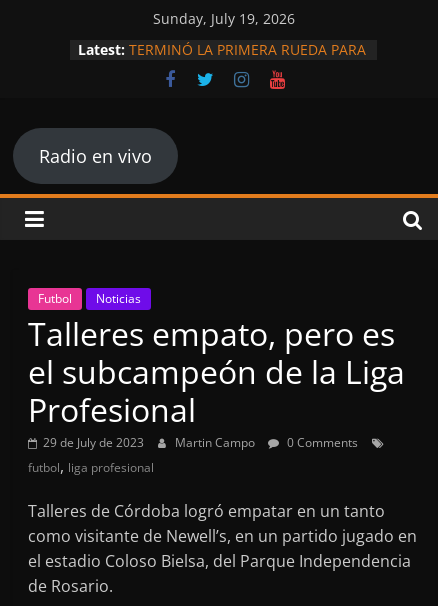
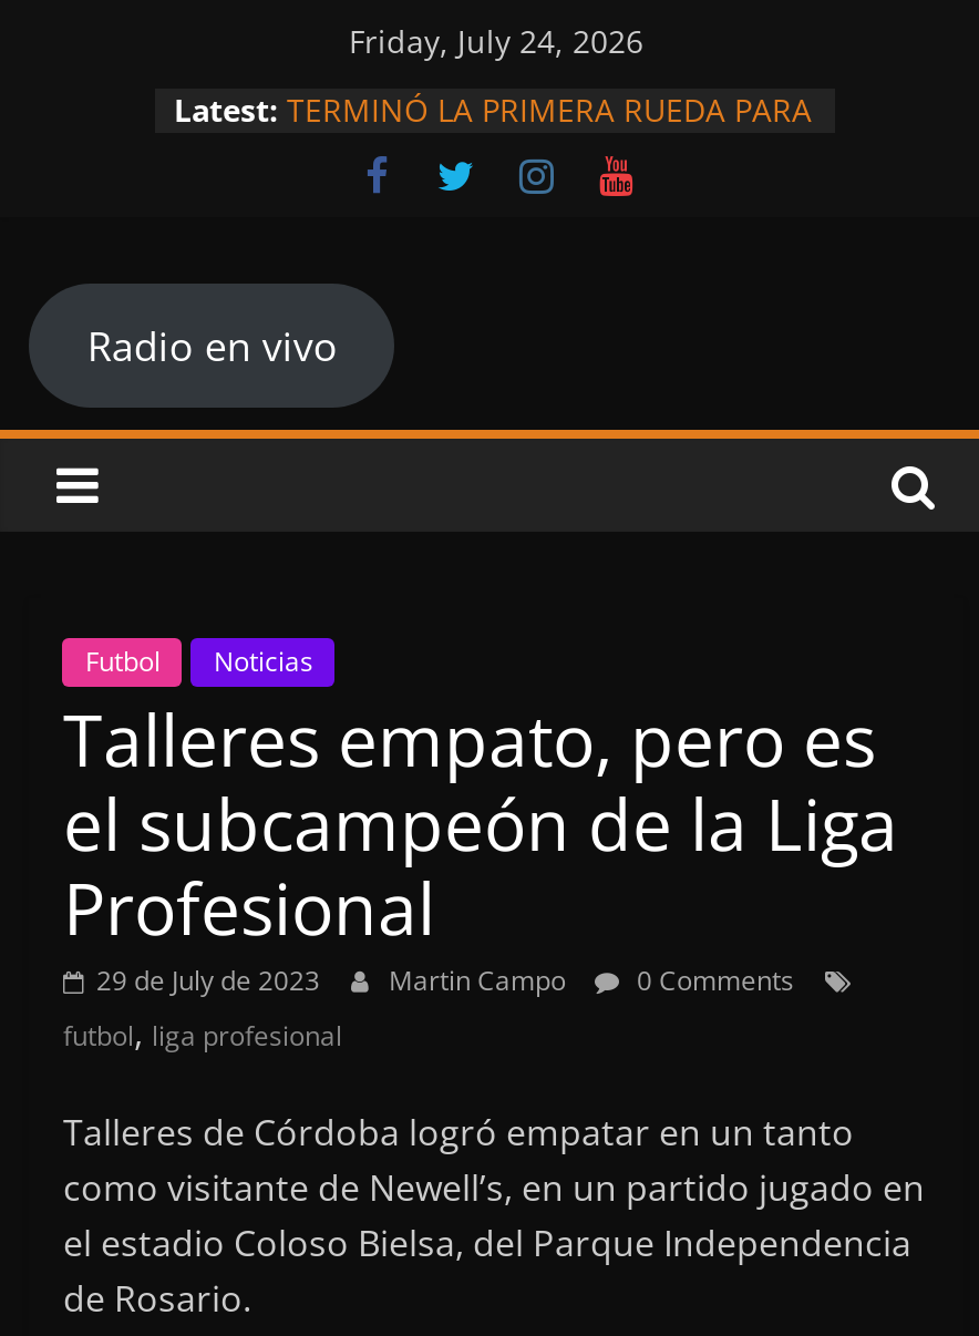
- Sunday, July 19, 2026
+ Friday, July 24, 2026
